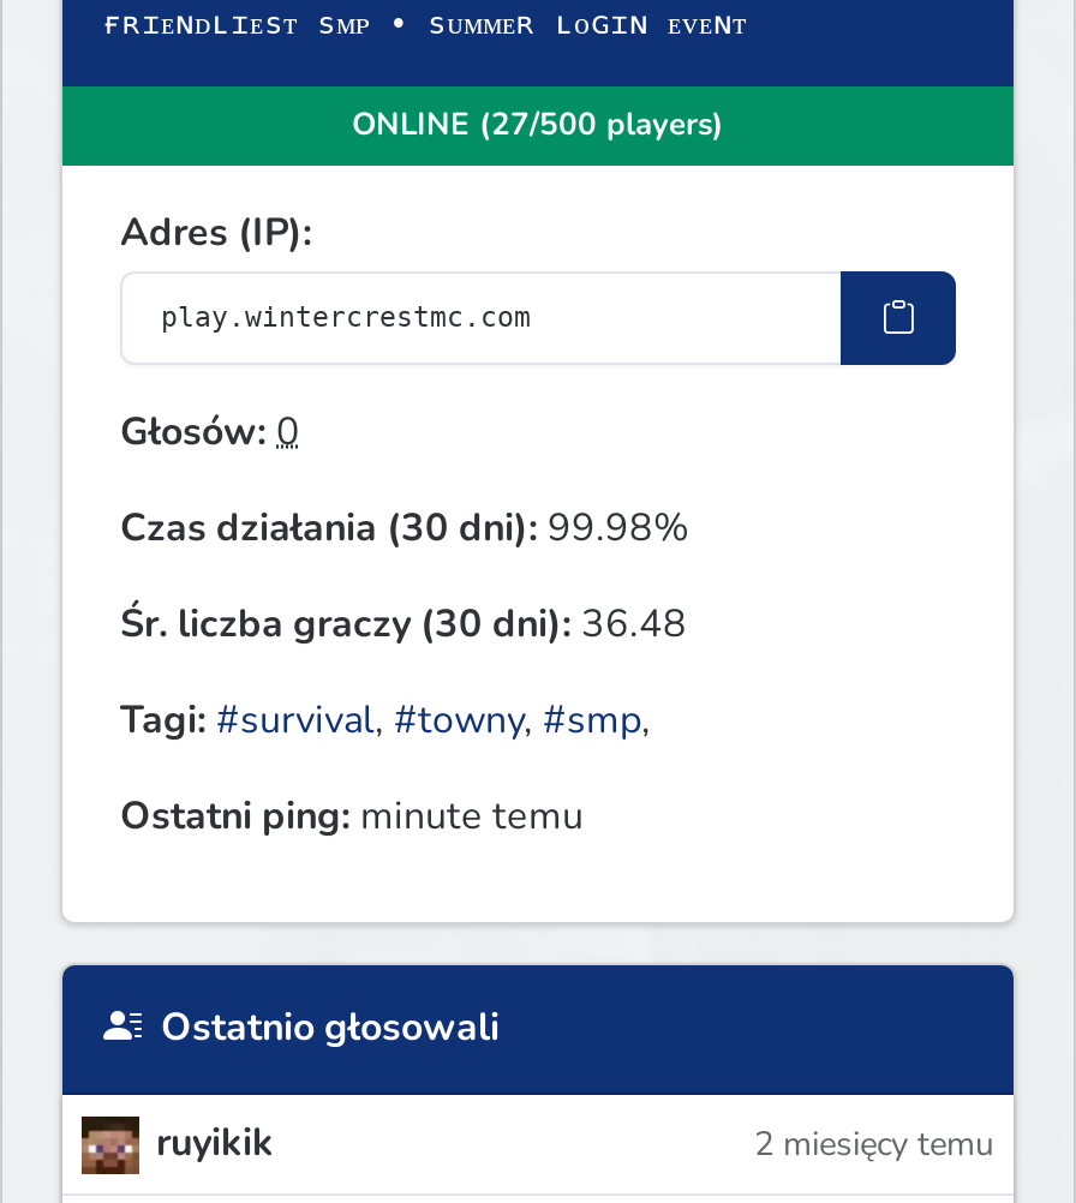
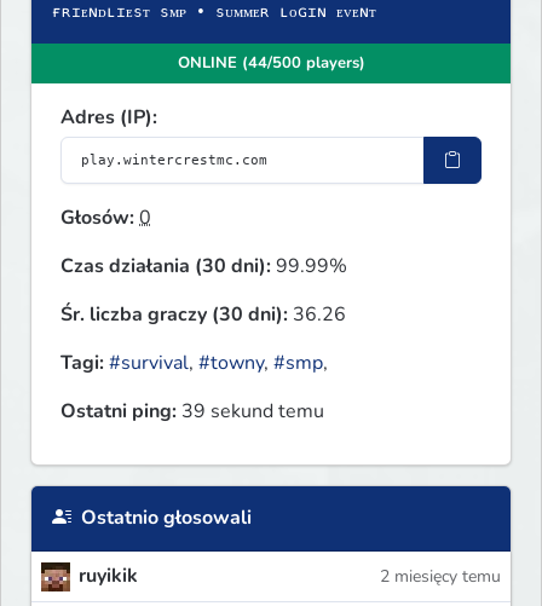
- ONLINE (27/500 players)
+ ONLINE (44/500 players)

- Czas działania (30 dni): 99.98%
+ Czas działania (30 dni): 99.99%

- Śr. liczba graczy (30 dni): 36.48
+ Śr. liczba graczy (30 dni): 36.26

- Ostatni ping: minute temu
+ Ostatni ping: 39 sekund temu
